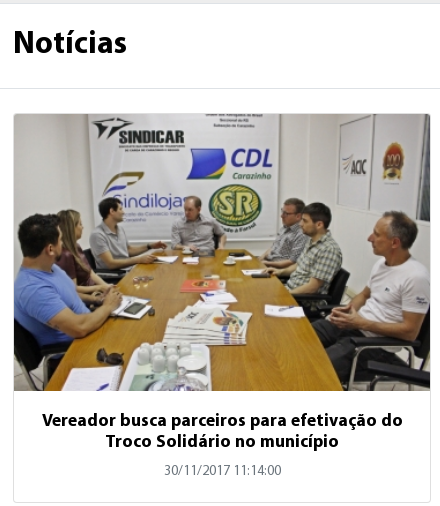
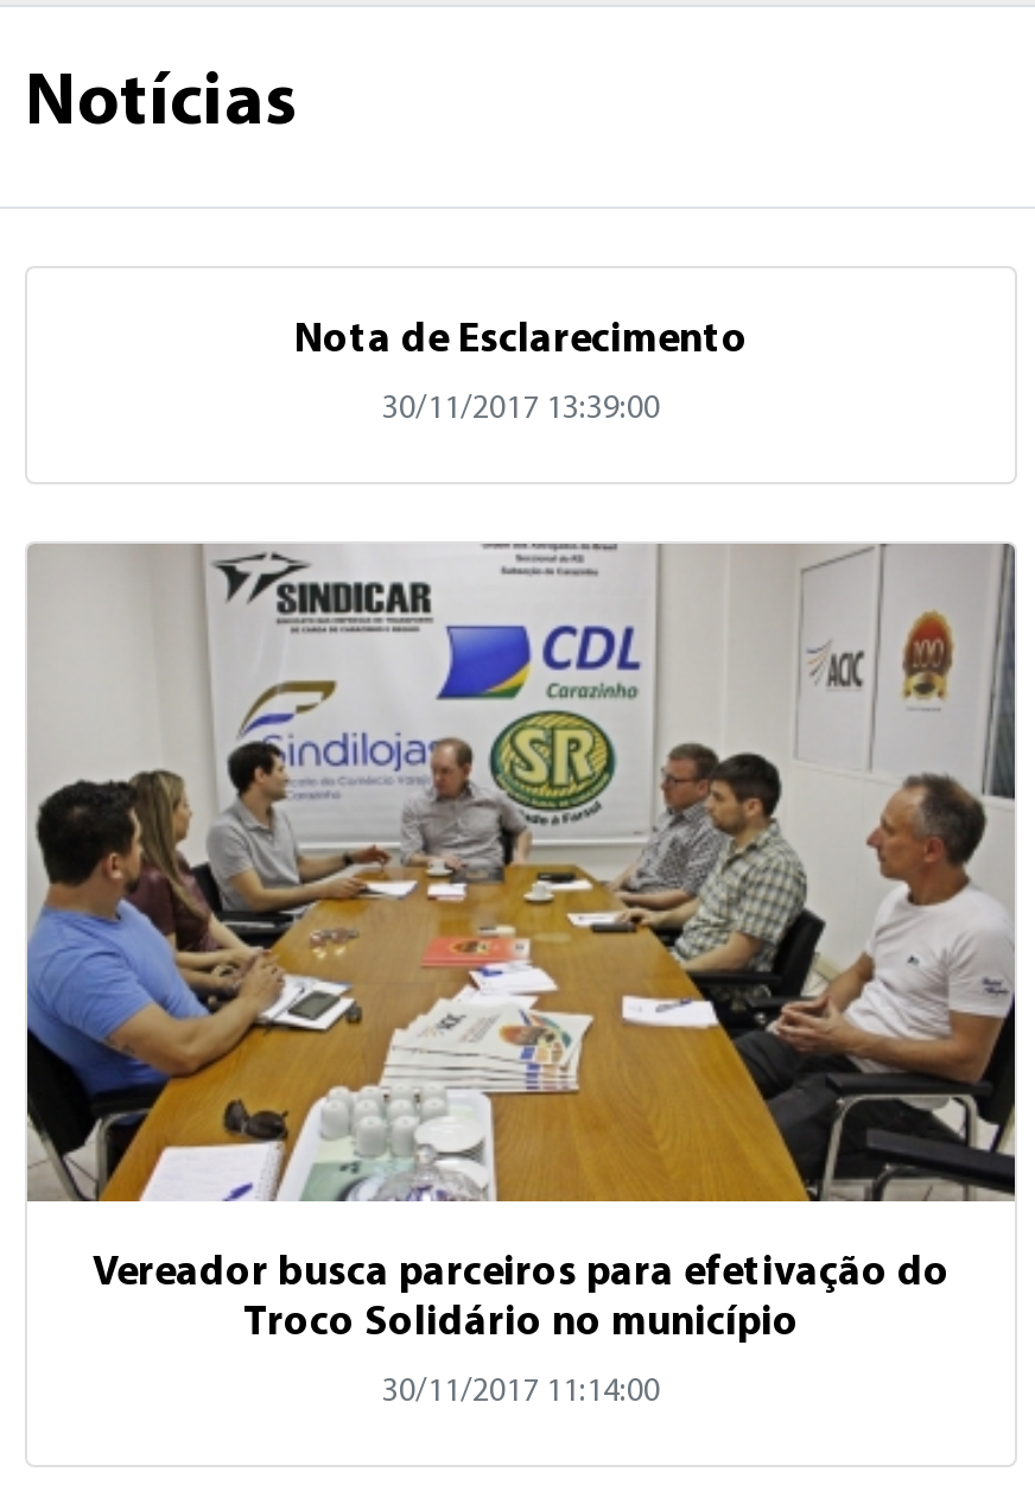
+ Nota de Esclarecimento
+ 30/11/2017 13:39:00
